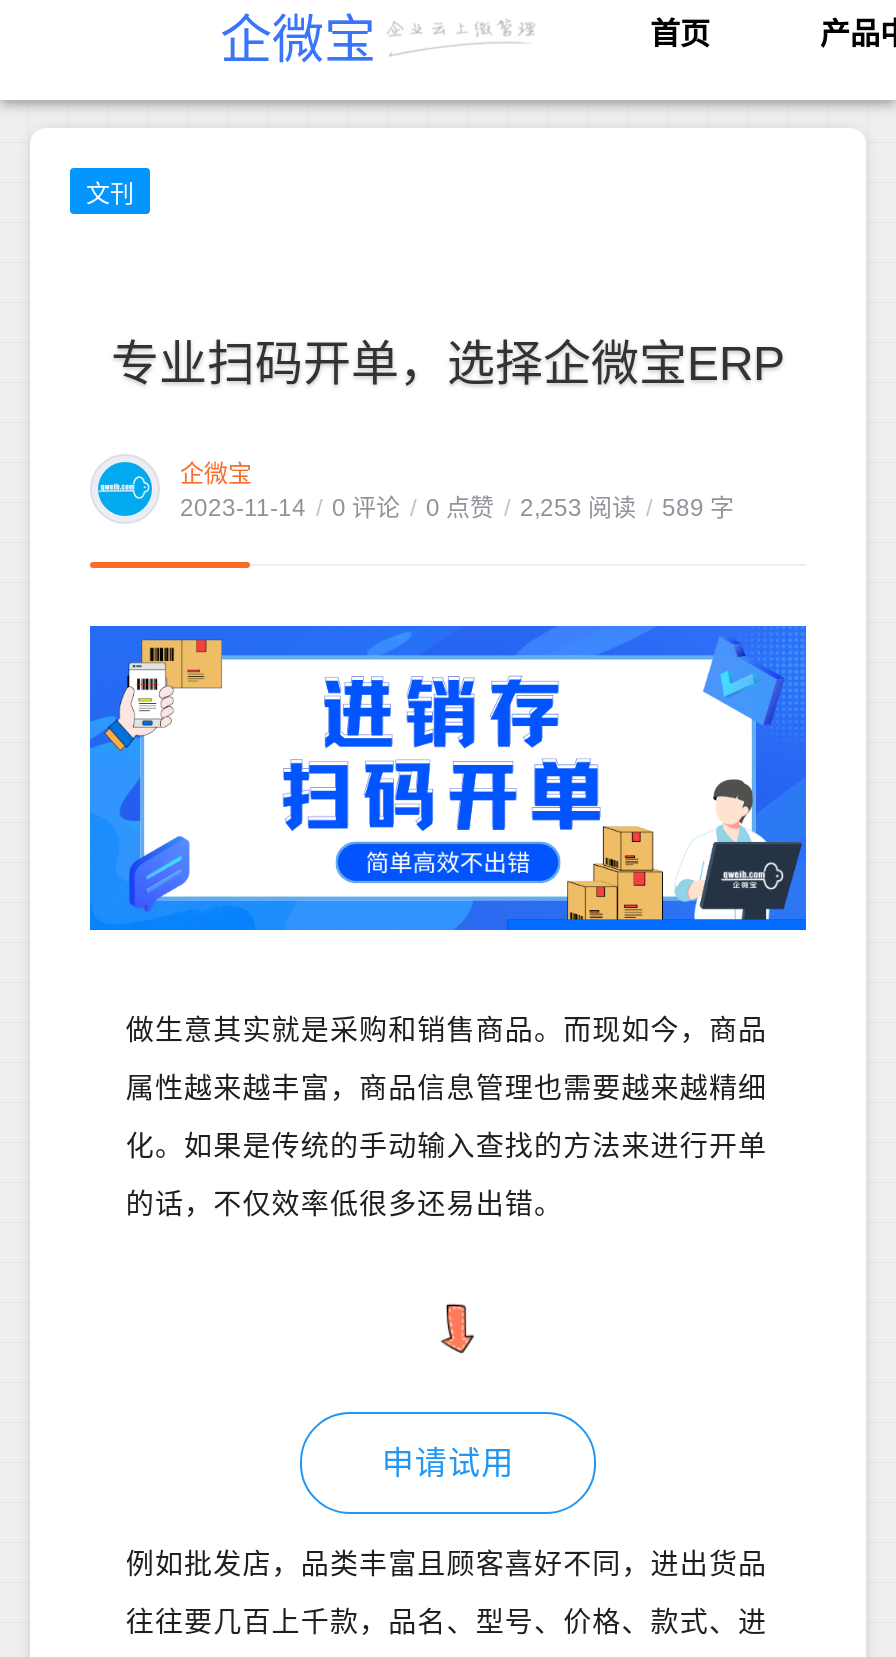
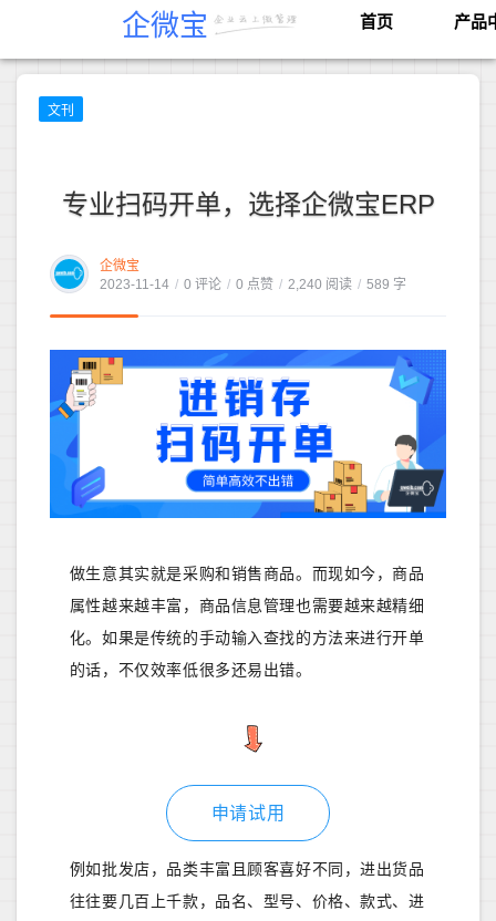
- 2023-11-14 / 0 评论 / 0 点赞 / 2,253 阅读 / 589 字
+ 2023-11-14 / 0 评论 / 0 点赞 / 2,240 阅读 / 589 字
